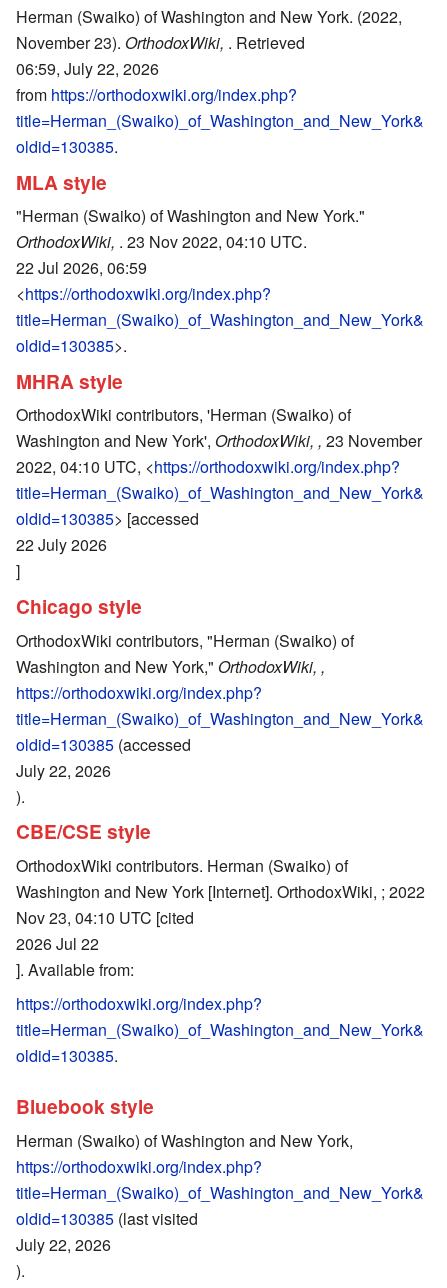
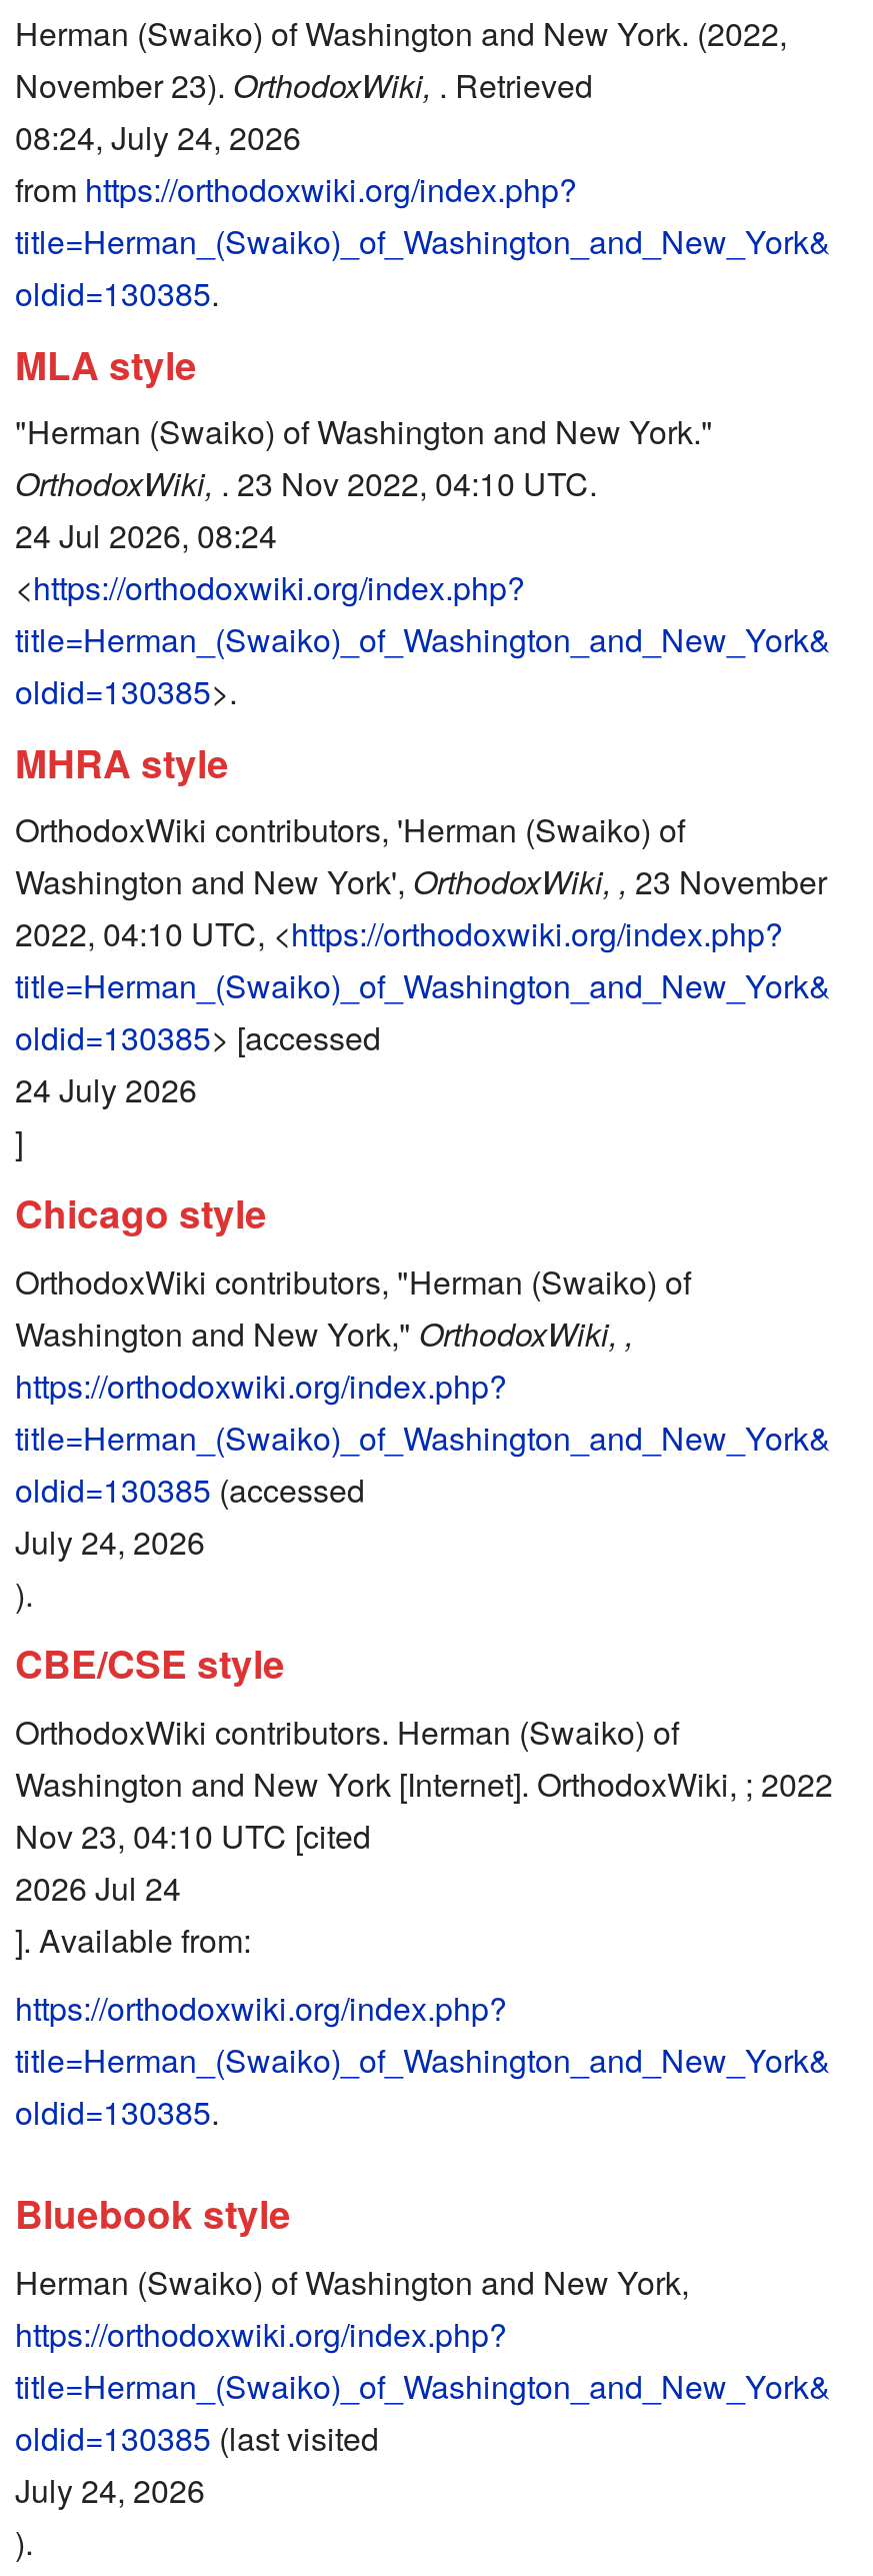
- 06:59, July 22, 2026
+ 08:24, July 24, 2026

- 22 Jul 2026, 06:59
+ 24 Jul 2026, 08:24

- 22 July 2026
+ 24 July 2026

- July 22, 2026
+ July 24, 2026

- 2026 Jul 22
+ 2026 Jul 24

- July 22, 2026
+ July 24, 2026
